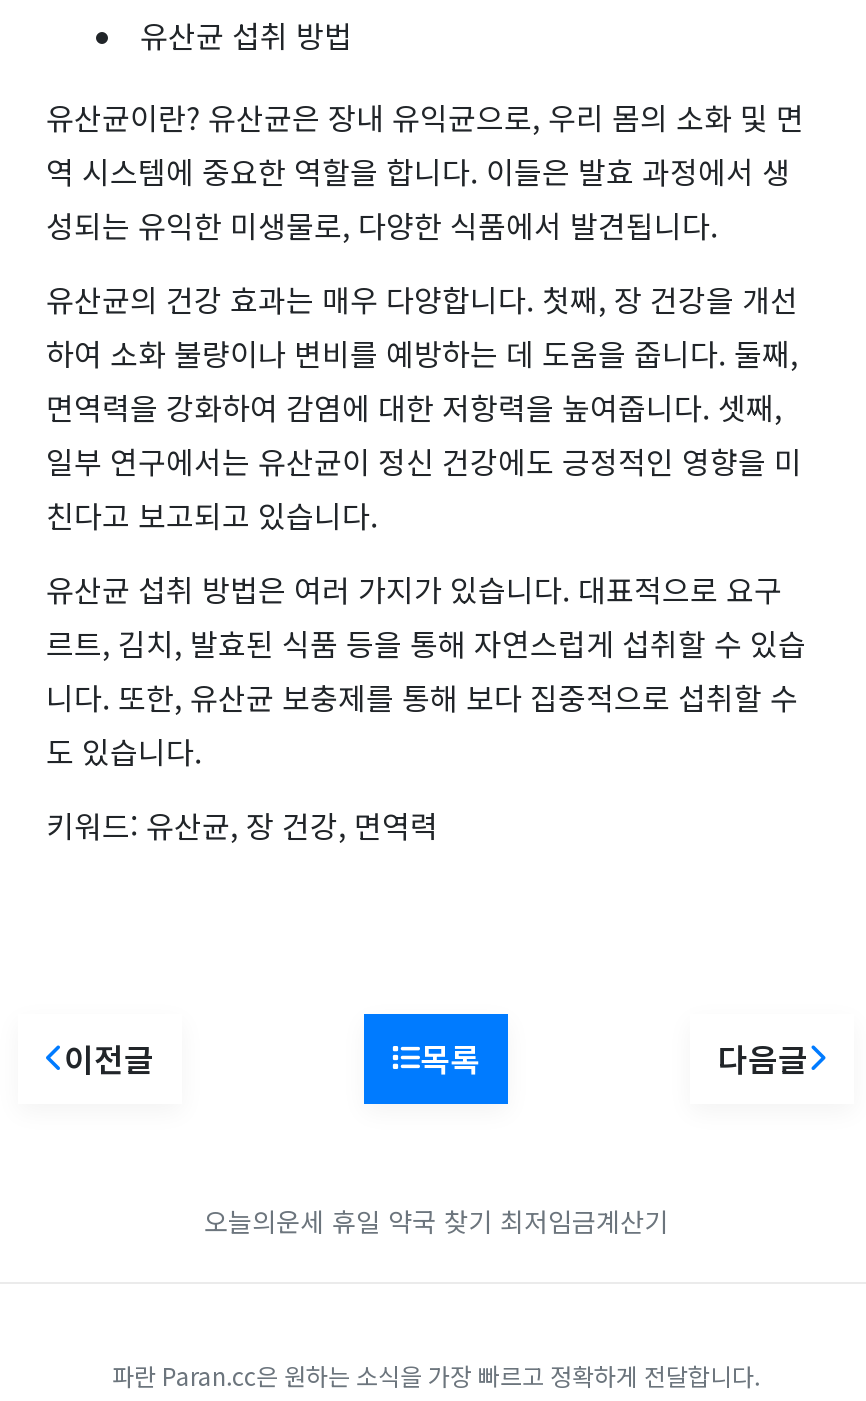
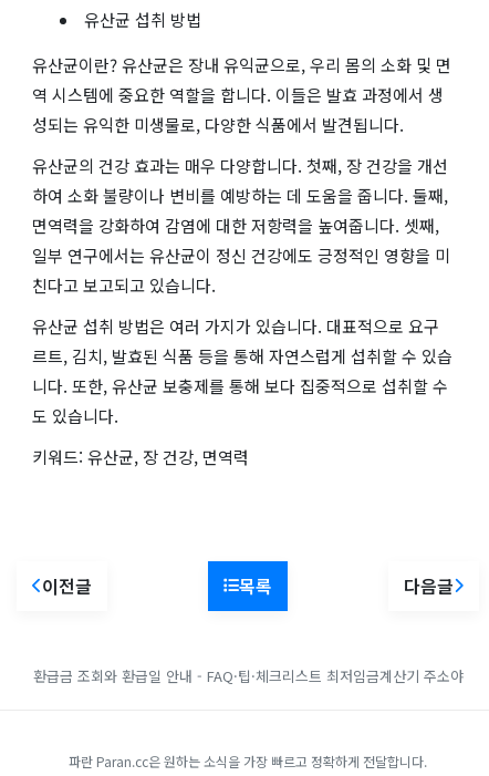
- 오늘의운세 휴일 약국 찾기 최저임금계산기
+ 환급금 조회와 환급일 안내 - FAQ·팁·체크리스트 최저임금계산기 주소야
